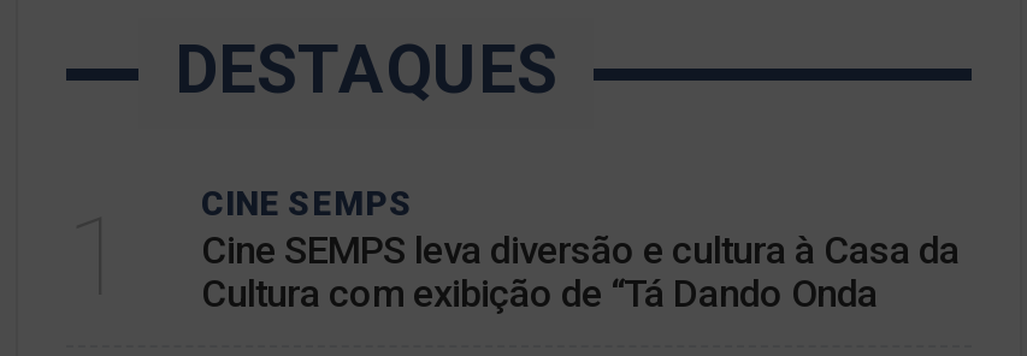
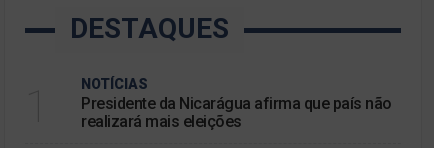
- CINE SEMPS
- Cine SEMPS leva diversão e cultura à Casa da
- Cultura com exibição de “Tá Dando Onda
+ NOTÍCIAS
+ Presidente da Nicarágua afirma que país não
+ realizará mais eleições
